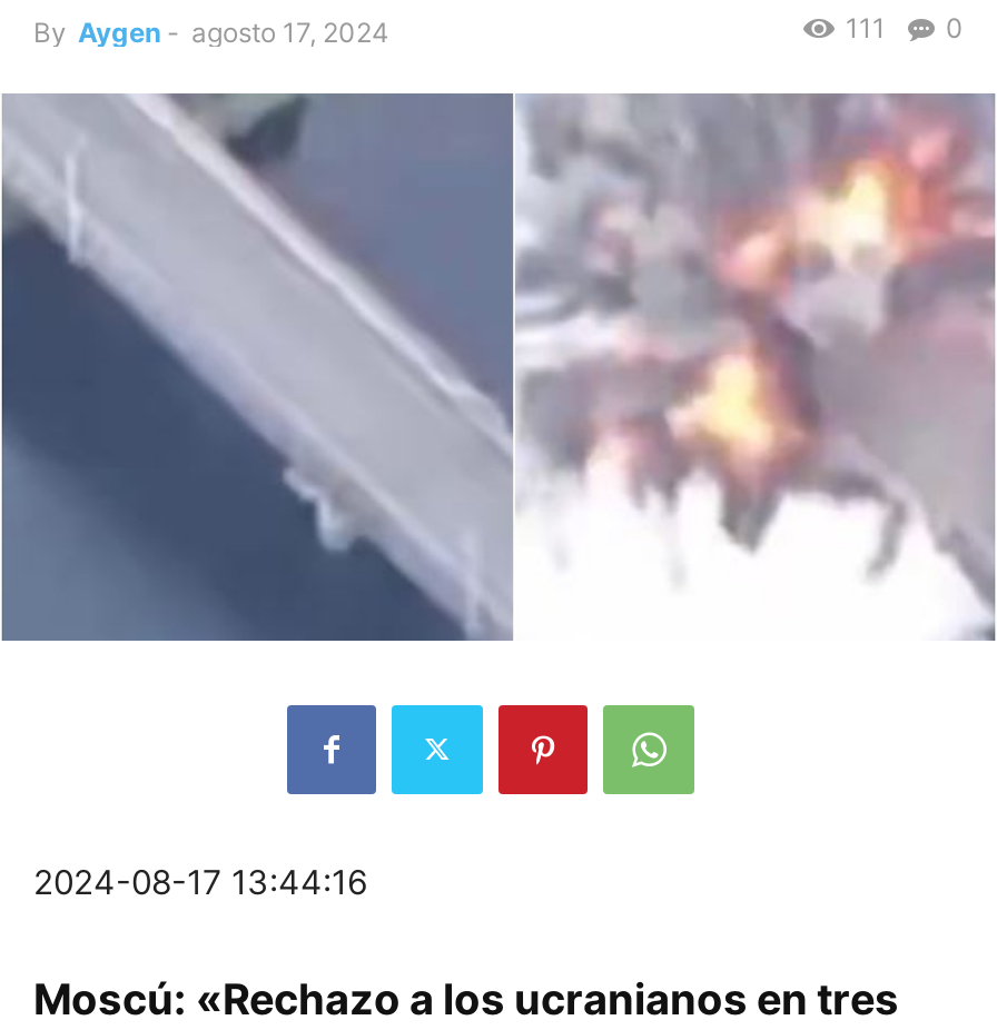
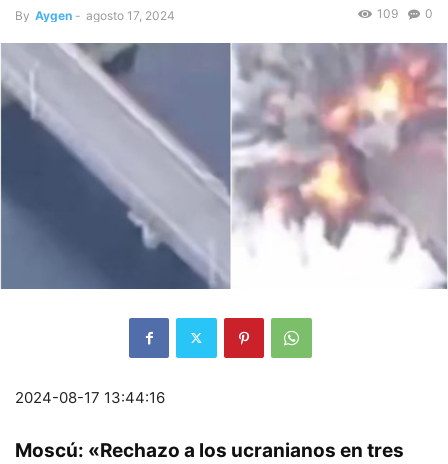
- 111 0
+ 109 0
